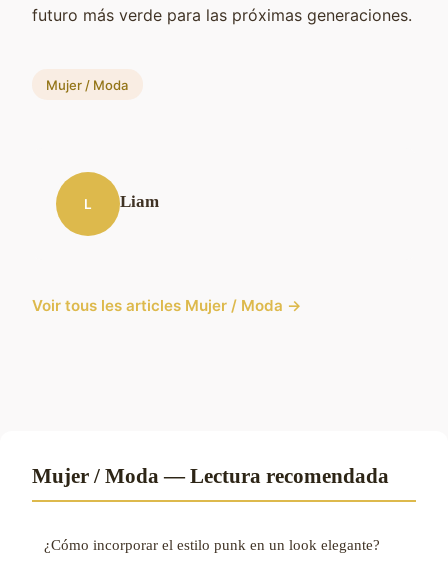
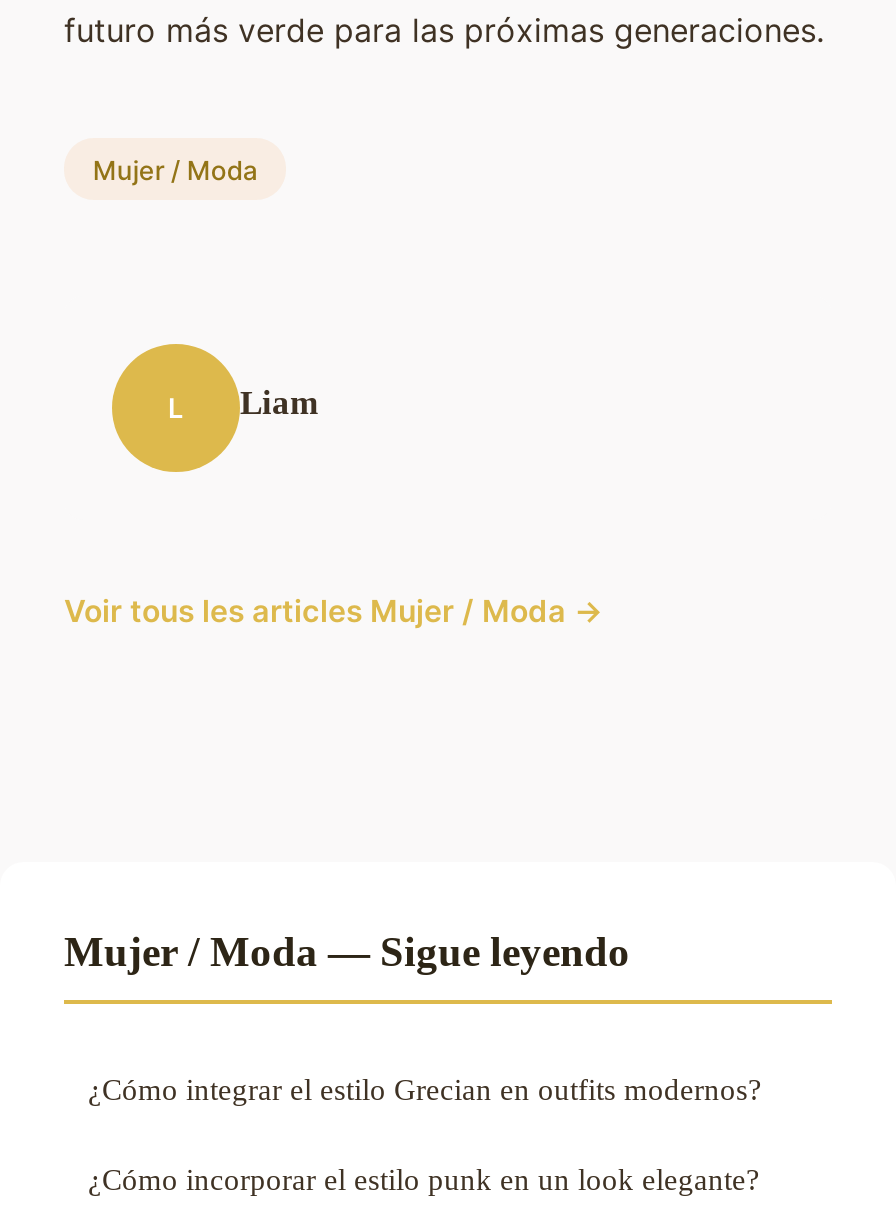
- Mujer / Moda — Lectura recomendada
+ Mujer / Moda — Sigue leyendo
+ ¿Cómo integrar el estilo Grecian en outfits modernos?
